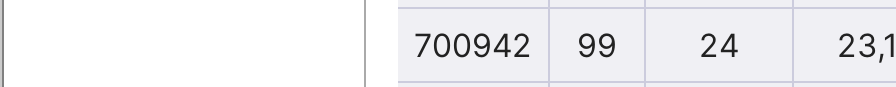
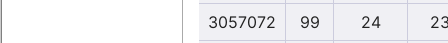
- 700942 99
+ 3057072 99
